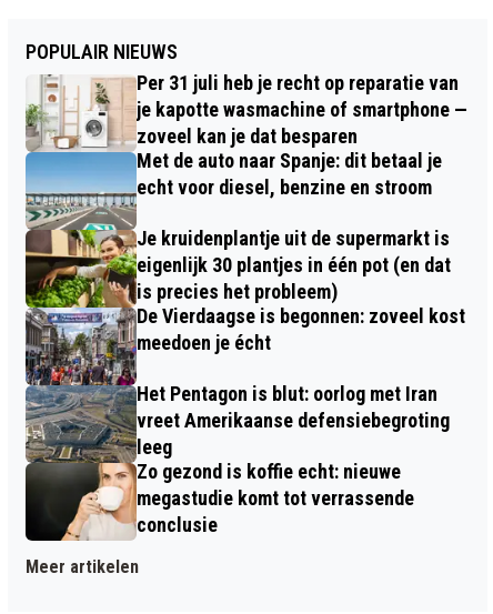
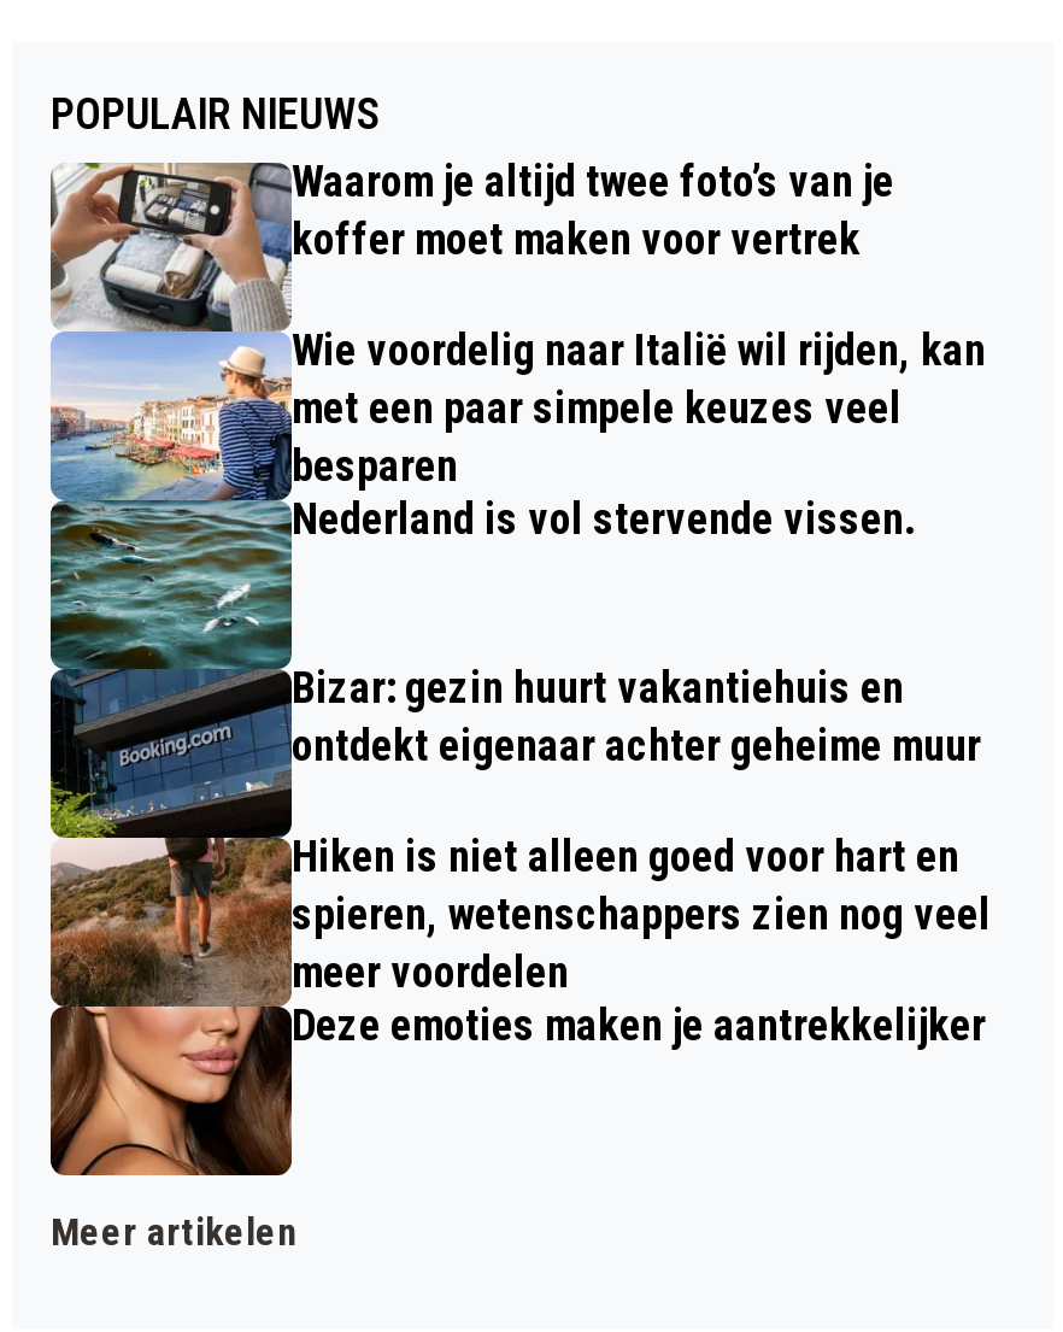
- [image]
- Per 31 juli heb je recht op reparatie van
- je kapotte wasmachine of smartphone —
- zoveel kan je dat besparen
- Met de auto naar Spanje: dit betaal je
- echt voor diesel, benzine en stroom
- Je kruidenplantje uit de supermarkt is
- eigenlijk 30 plantjes in één pot (en dat
- is precies het probleem)
- De Vierdaagse is begonnen: zoveel kost
- meedoen je écht
- Het Pentagon is blut: oorlog met Iran
- vreet Amerikaanse defensiebegroting
- leeg
- Zo gezond is koffie echt: nieuwe
- megastudie komt tot verrassende
- conclusie
+ [image]
+ Waarom je altijd twee foto’s van je
+ koffer moet maken voor vertrek
+ Wie voordelig naar Italië wil rijden, kan
+ met een paar simpele keuzes veel
+ besparen
+ Nederland is vol stervende vissen.
+ Bizar: gezin huurt vakantiehuis en
+ ontdekt eigenaar achter geheime muur
+ Hiken is niet alleen goed voor hart en
+ spieren, wetenschappers zien nog veel
+ meer voordelen
+ Deze emoties maken je aantrekkelijker
